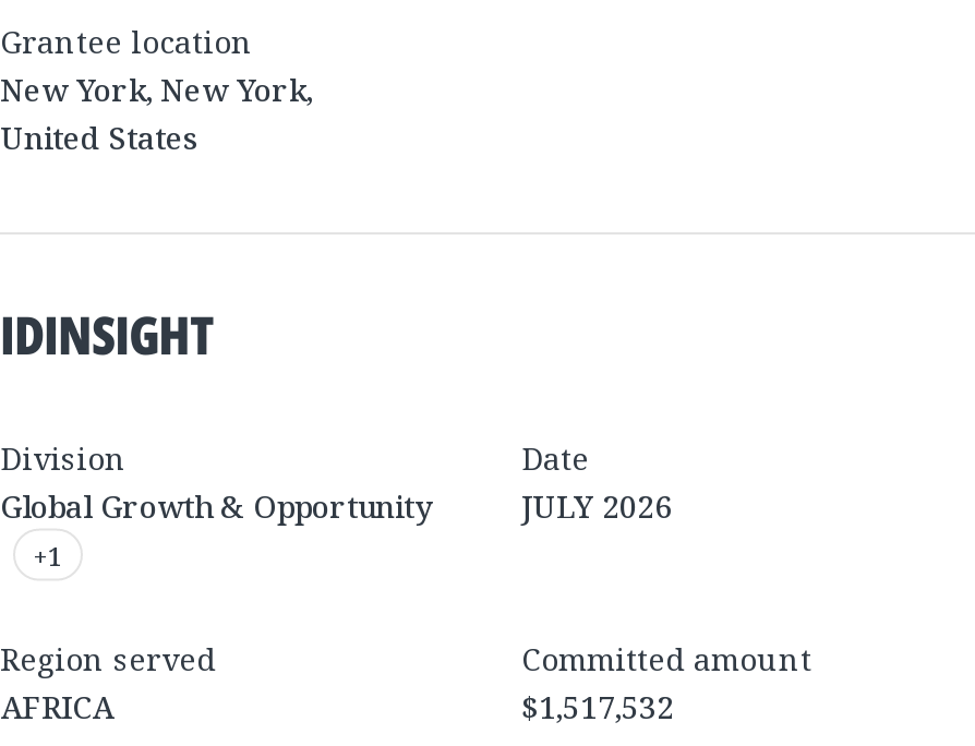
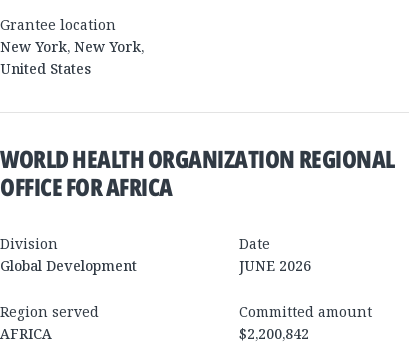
- IDINSIGHT
+ WORLD HEALTH ORGANIZATION REGIONAL
+ OFFICE FOR AFRICA

moved down: Division | Date

- Global Growth & Opportunity
- +1
+ Global Development

- JULY 2026
+ JUNE 2026

- $1,517,532
+ $2,200,842
